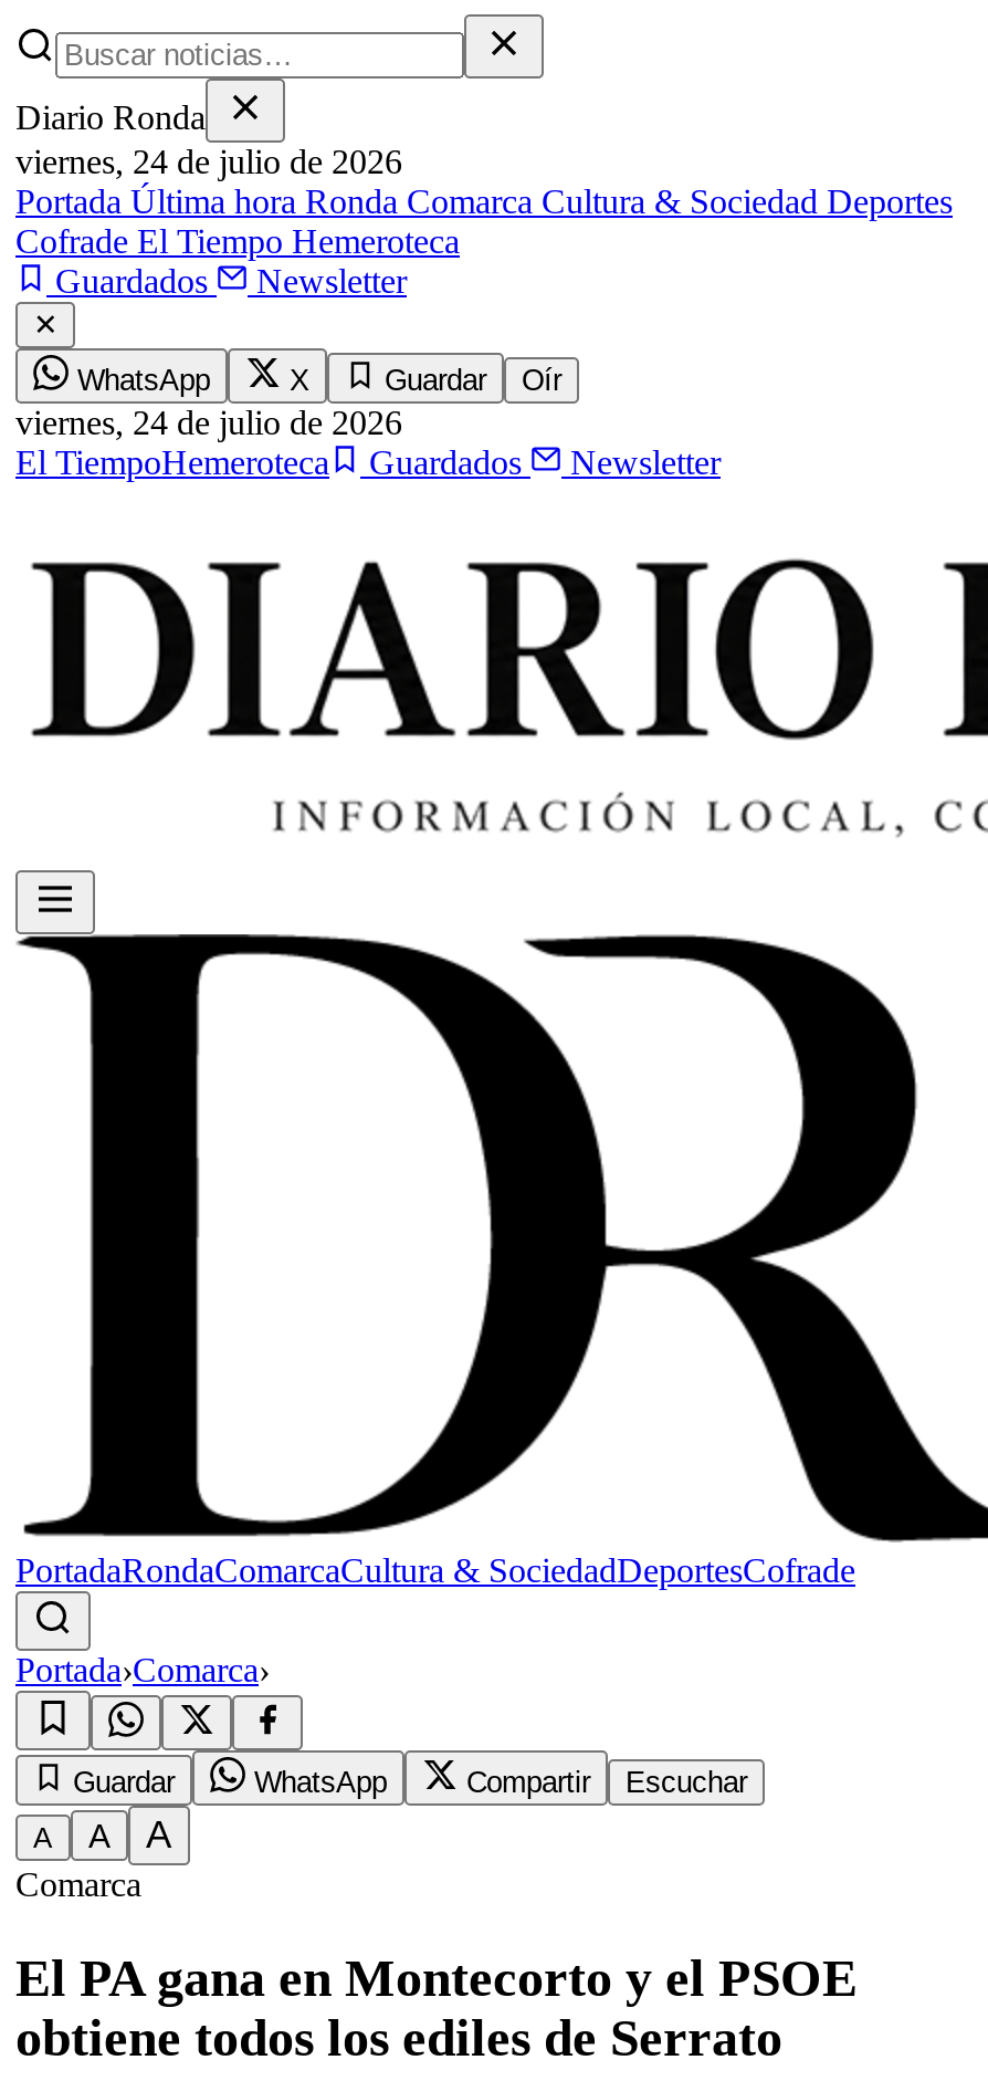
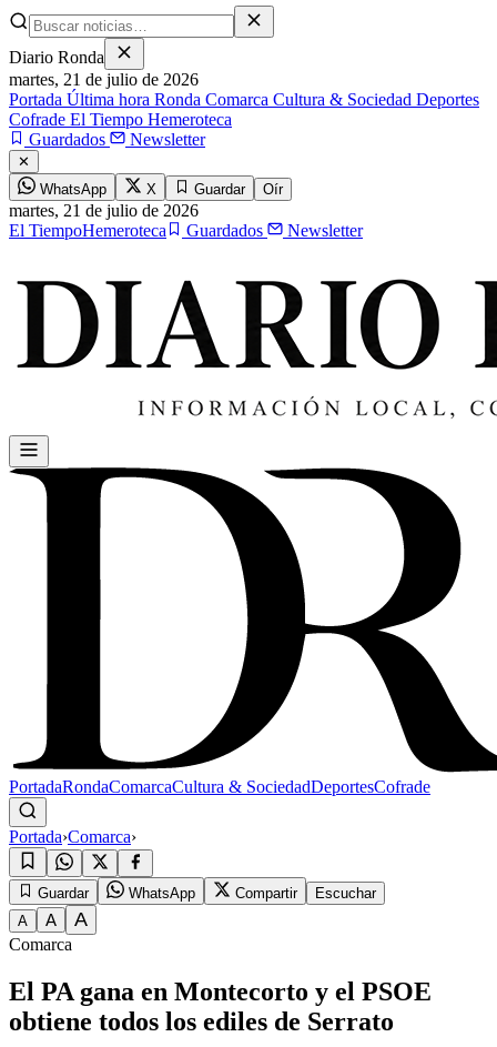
- viernes, 24 de julio de 2026
+ martes, 21 de julio de 2026

- viernes,24 de julio de 2026
+ martes,21 de julio de 2026
